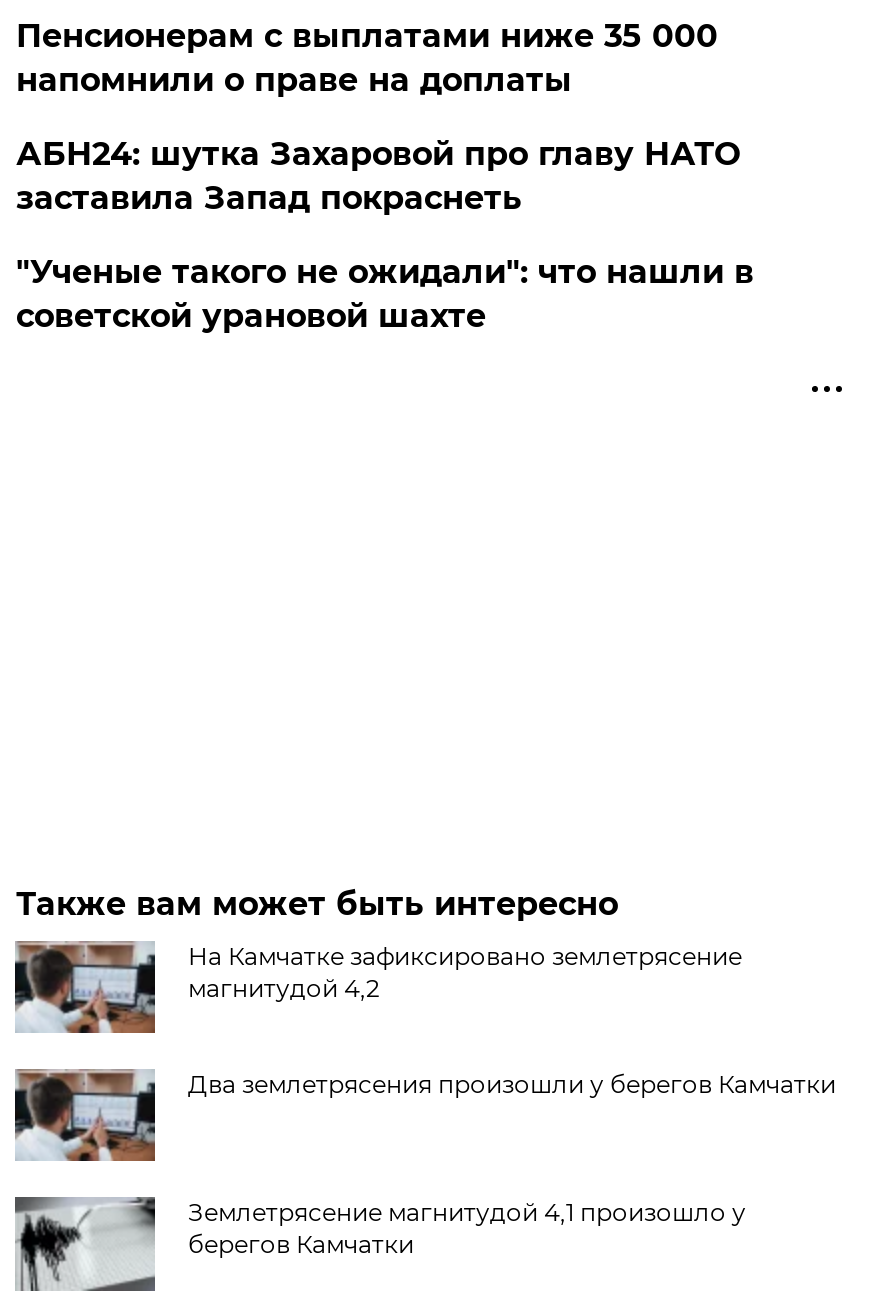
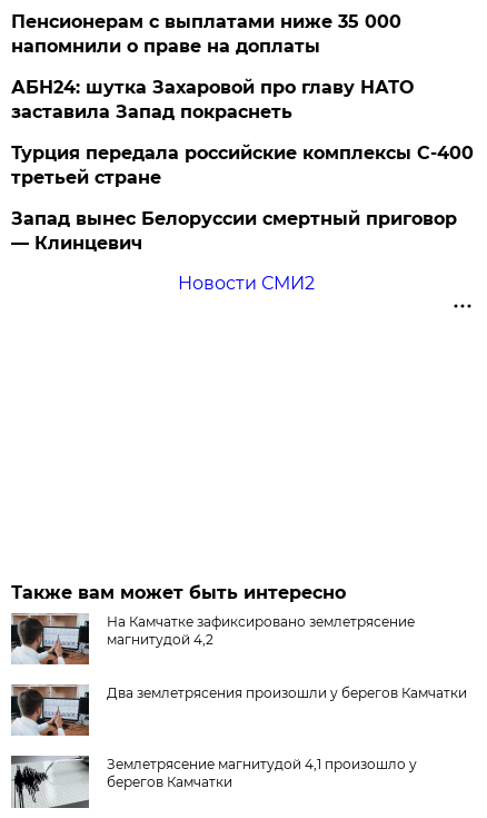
- "Ученые такого не ожидали": что нашли в
- советской урановой шахте
+ Турция передала российские комплексы С-400
+ третьей стране
+ Запад вынес Белоруссии смертный приговор
+ — Клинцевич
+ Новости СМИ2
